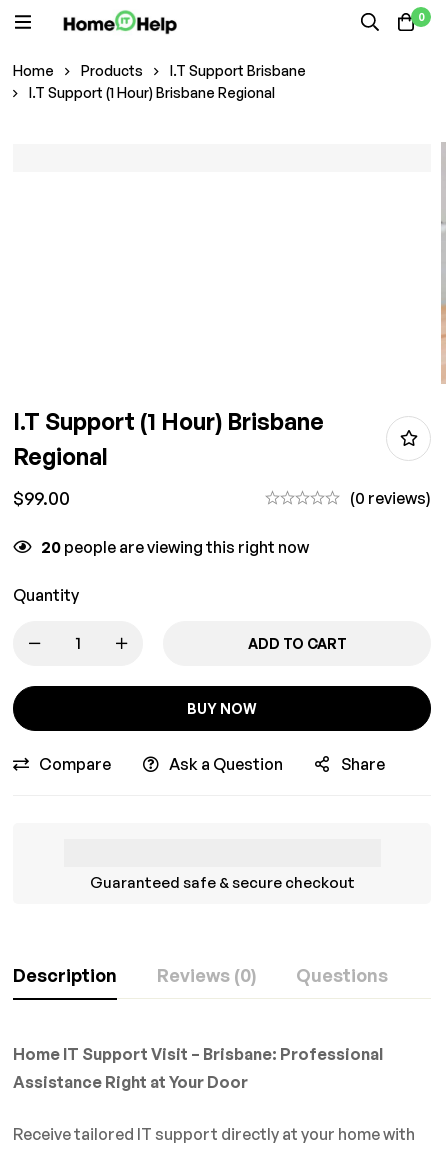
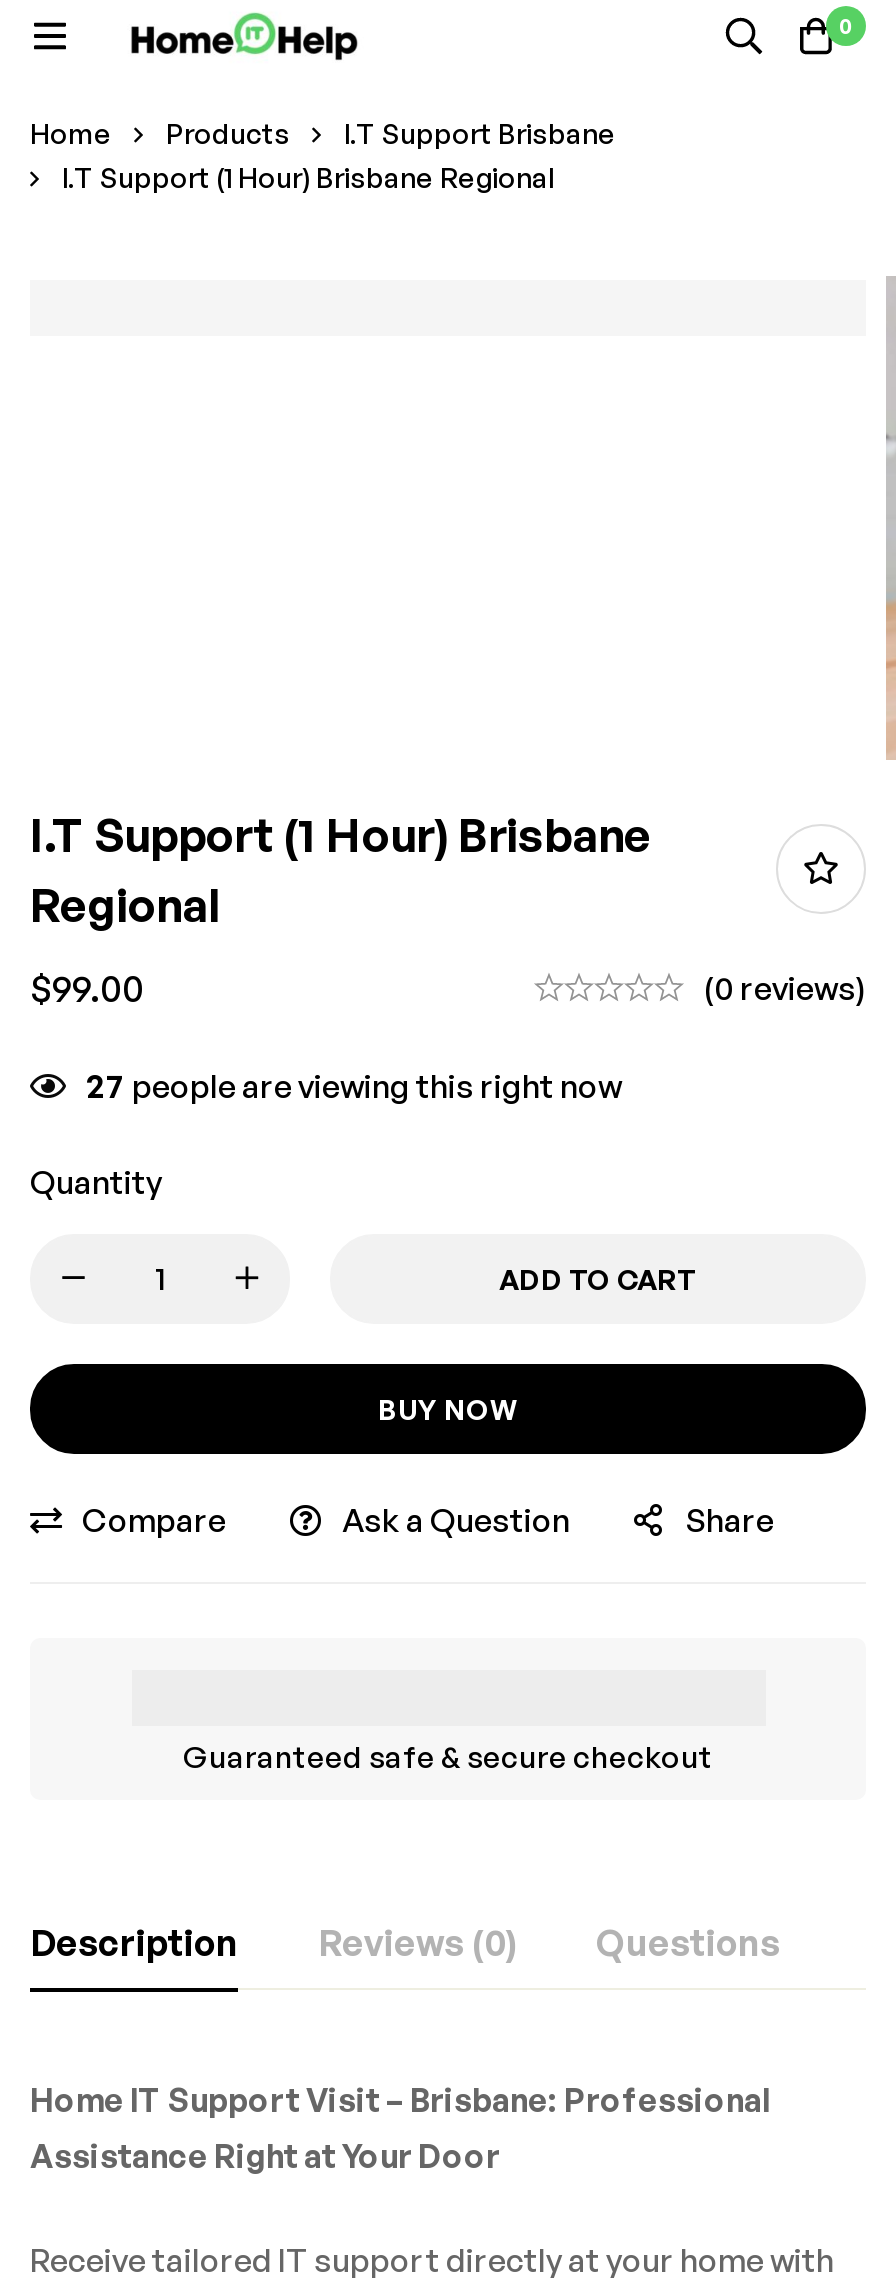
- 20 people are viewing this right now
+ 27 people are viewing this right now
